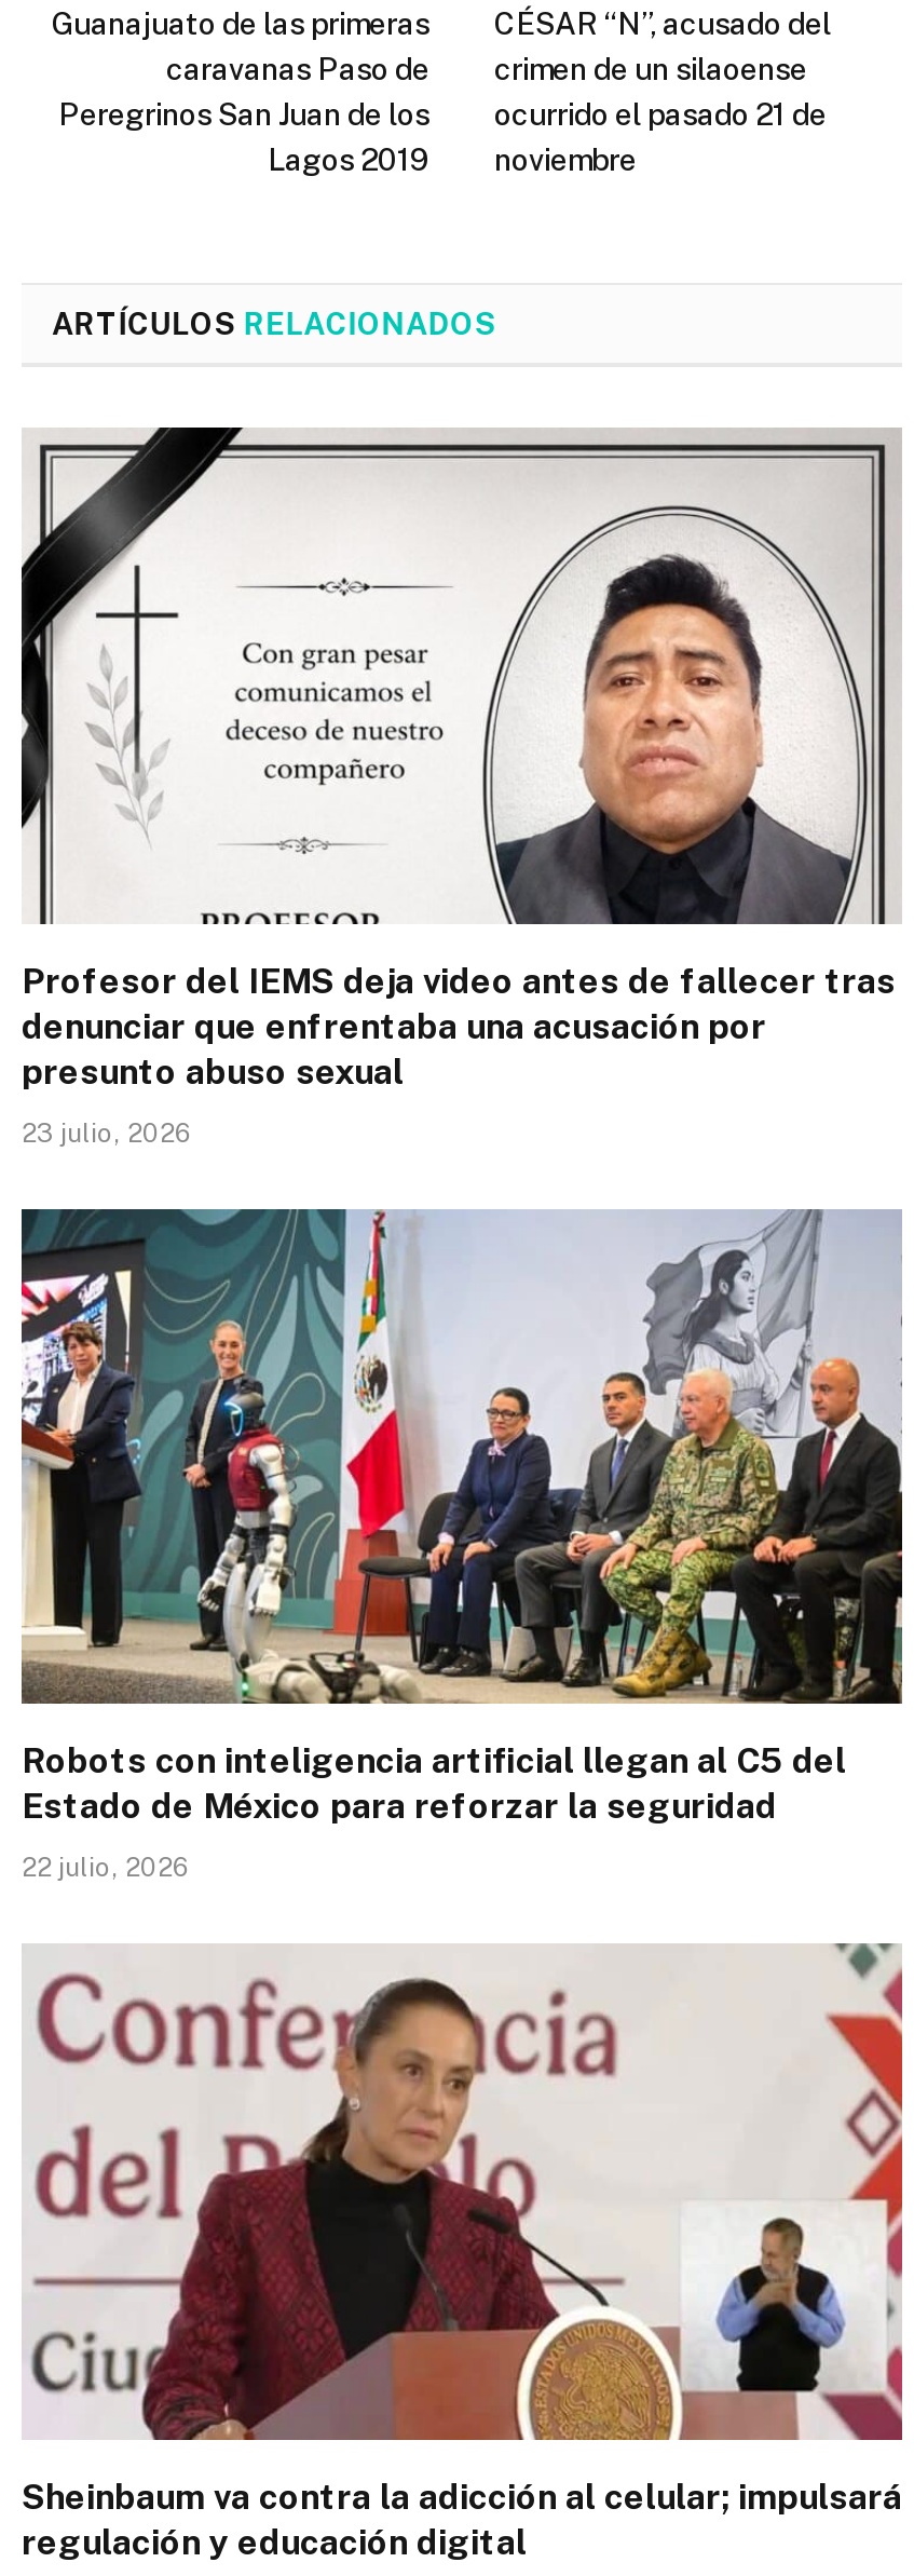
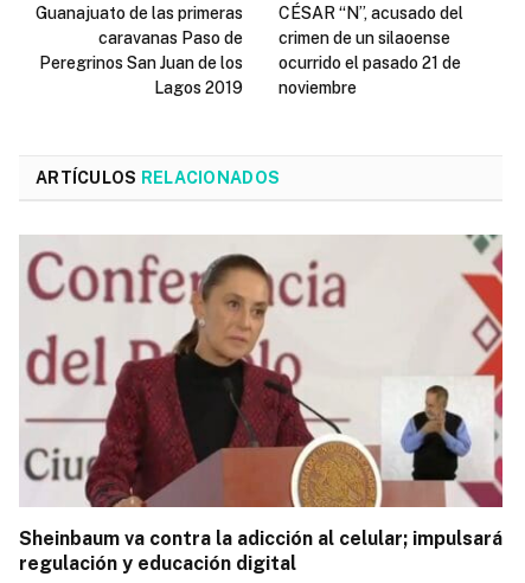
- [image]
- Profesor del IEMS deja video antes de fallecer tras
- denunciar que enfrentaba una acusación por
- presunto abuso sexual
- 23 julio, 2026

- [image]
- Robots con inteligencia artificial llegan al C5 del
- Estado de México para reforzar la seguridad
- 22 julio, 2026
